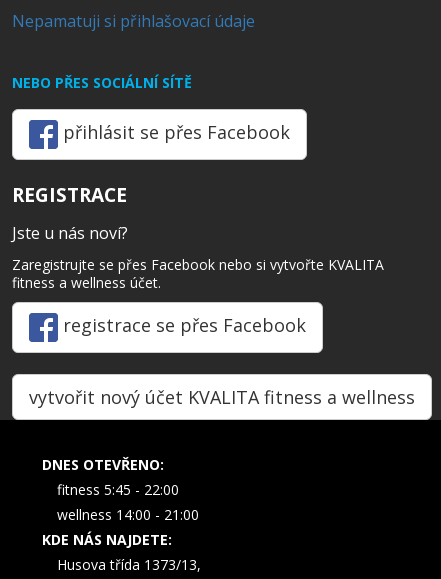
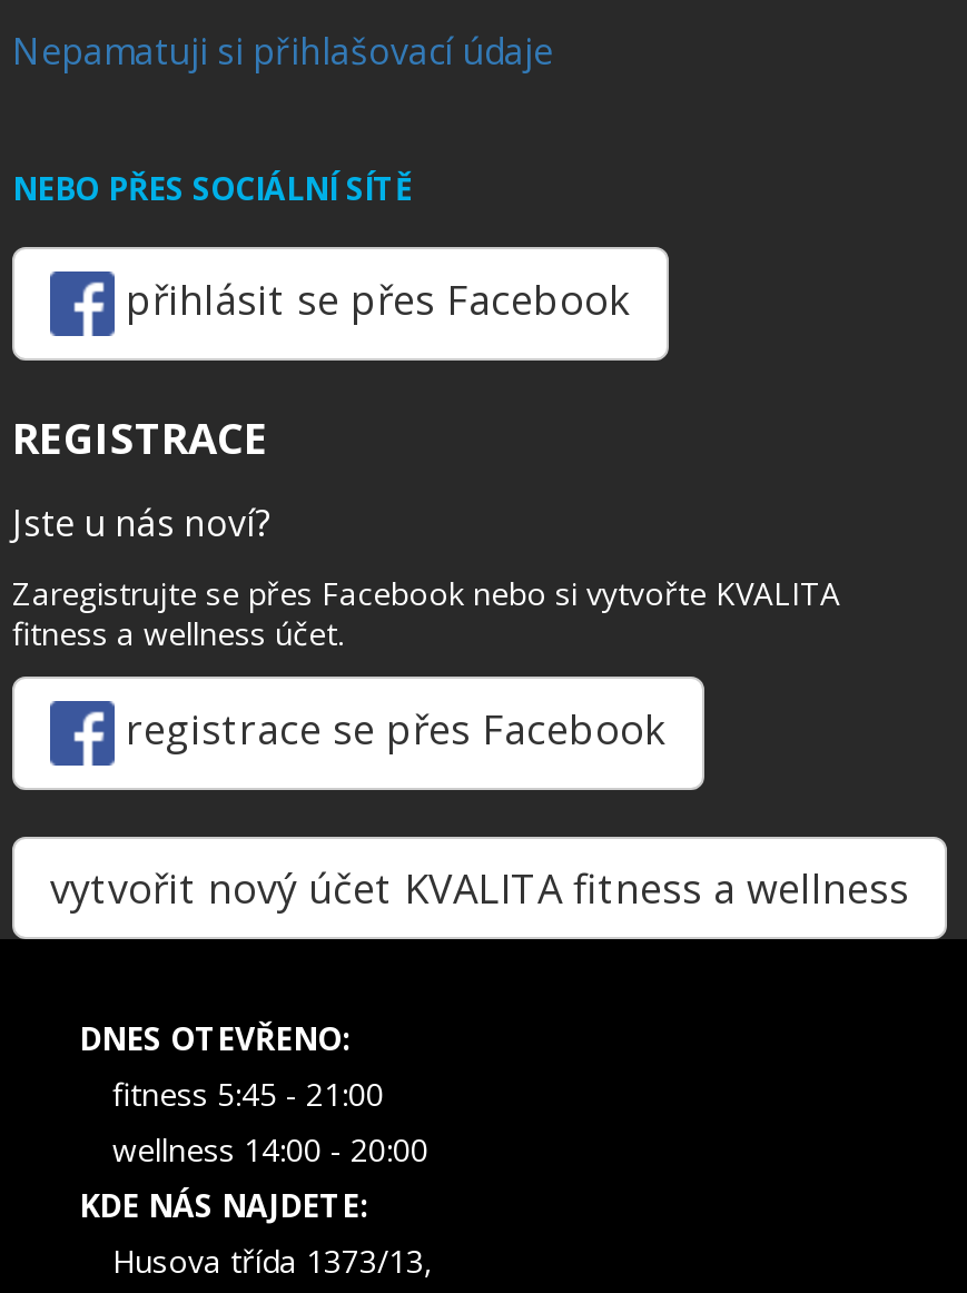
- fitness 5:45 - 22:00
+ fitness 5:45 - 21:00

- wellness 14:00 - 21:00
+ wellness 14:00 - 20:00
